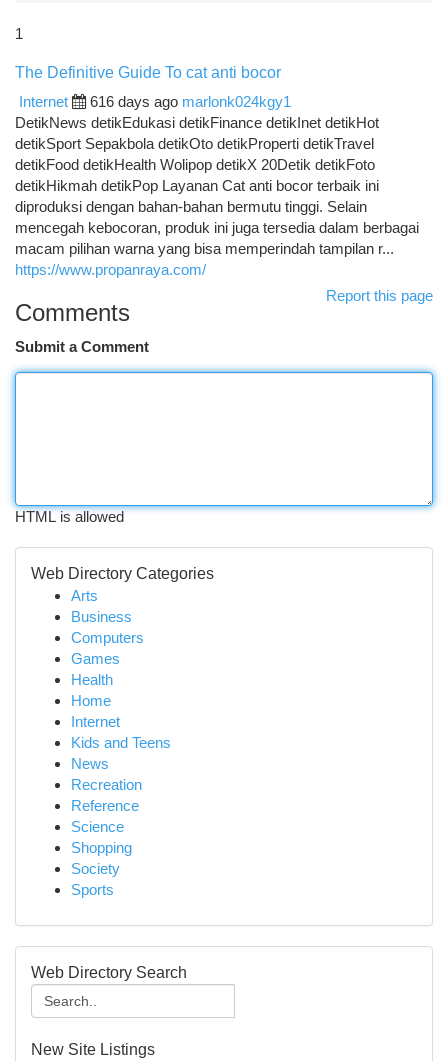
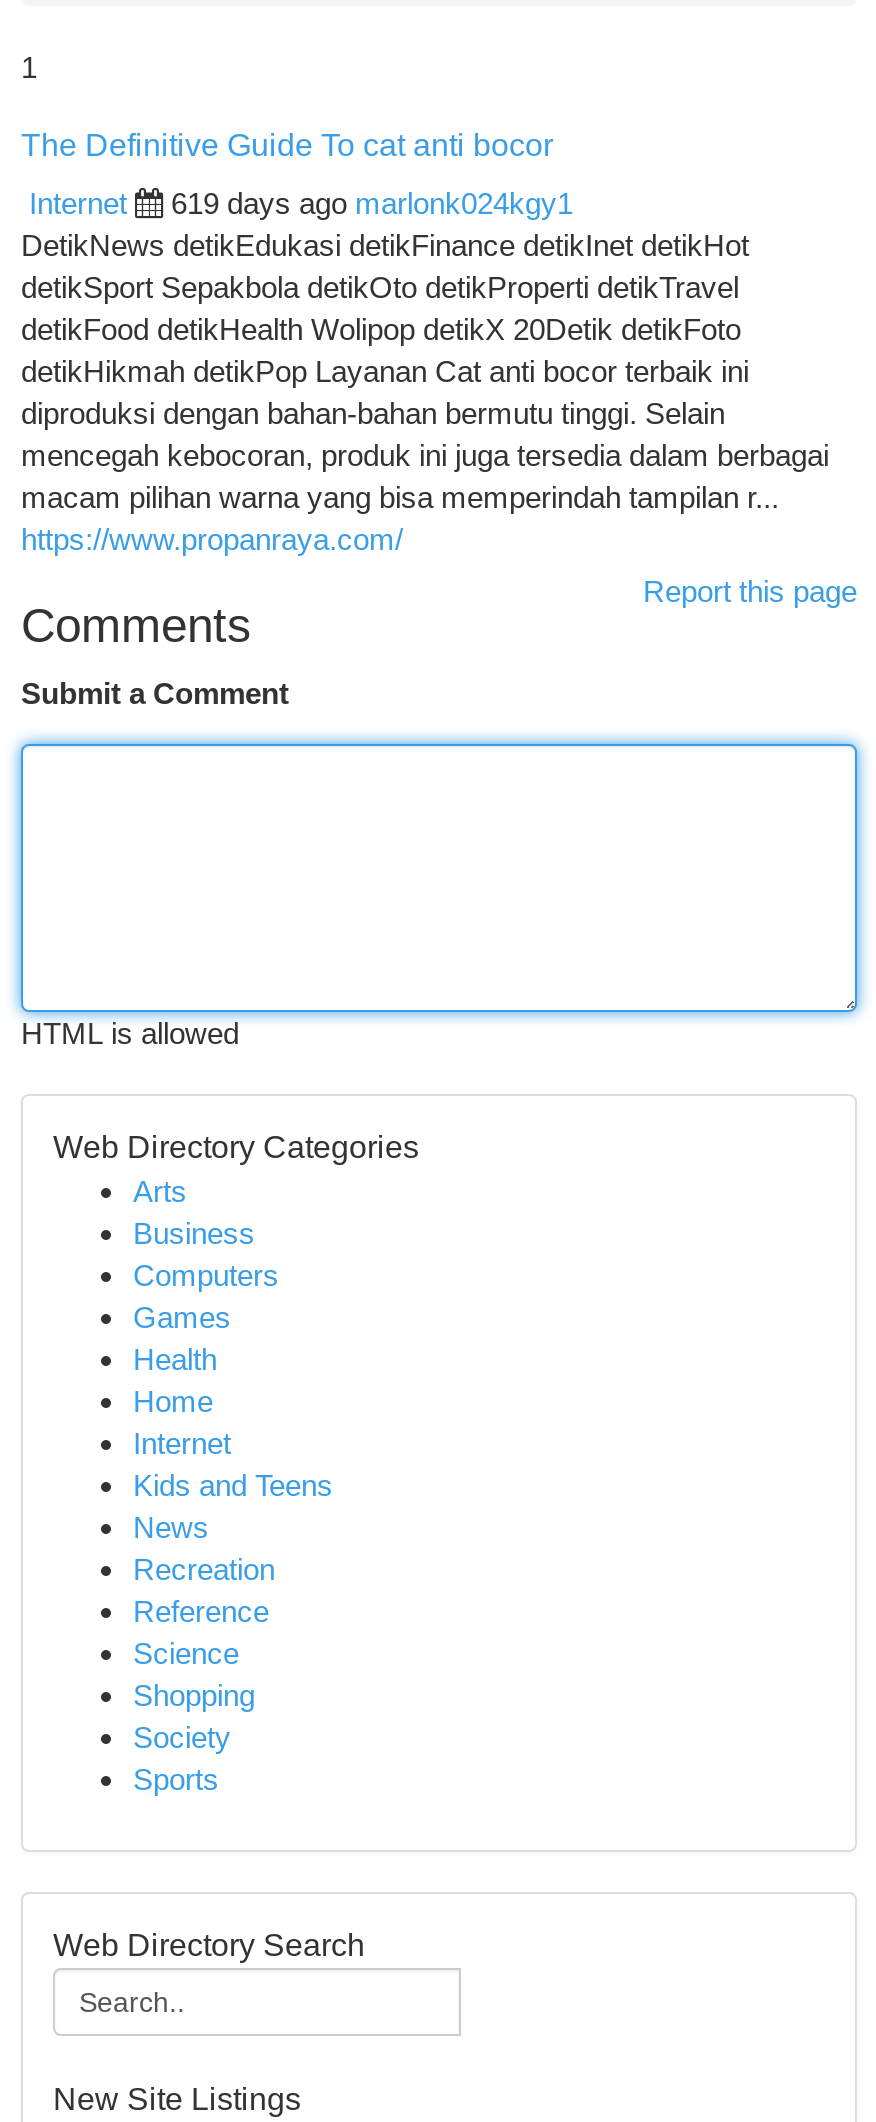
- 616 days ago marlonk024kgy1
+ 619 days ago marlonk024kgy1
